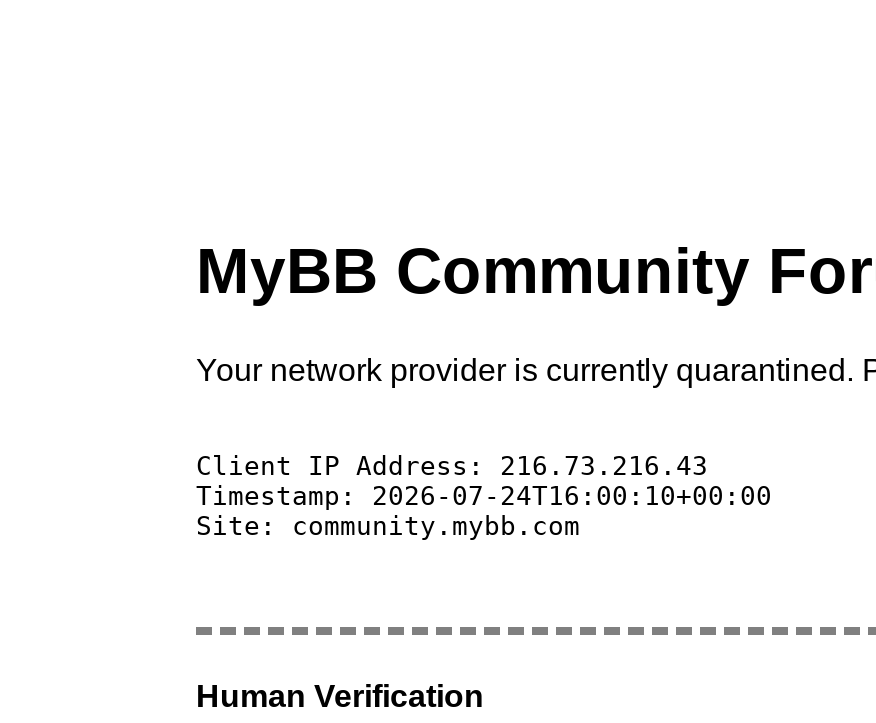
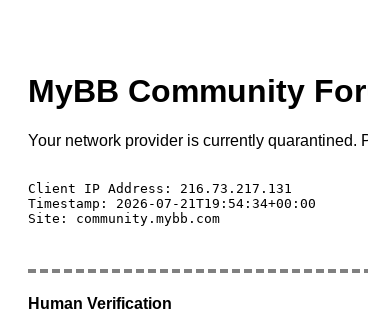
- Client IP Address: 216.73.216.43
+ Client IP Address: 216.73.217.131

- Timestamp: 2026-07-24T16:00:10+00:00
+ Timestamp: 2026-07-21T19:54:34+00:00
